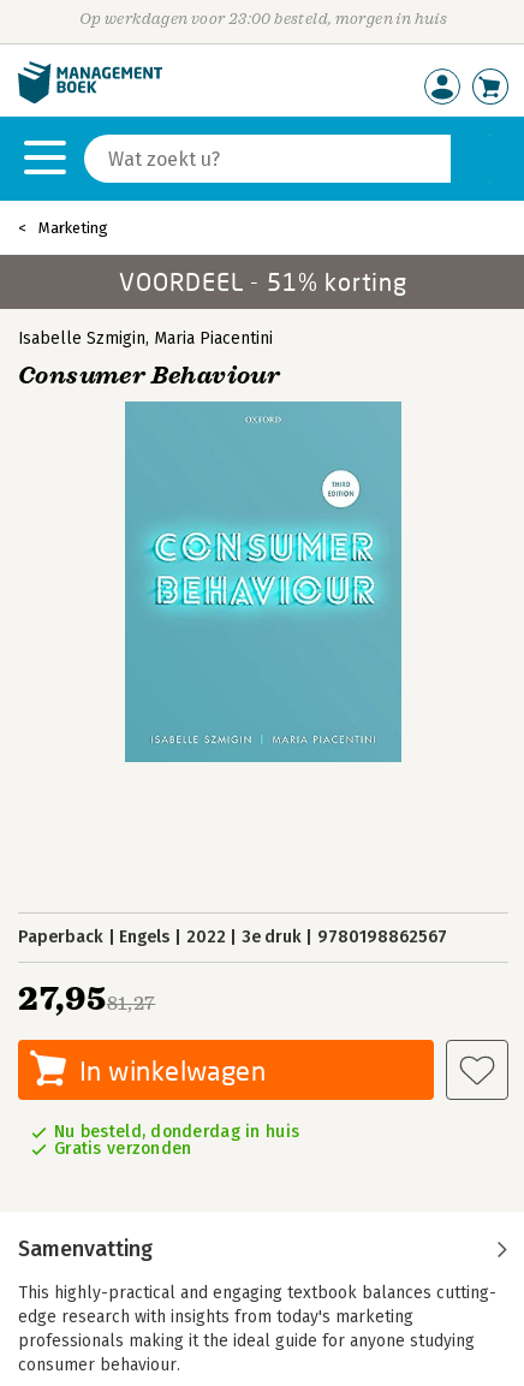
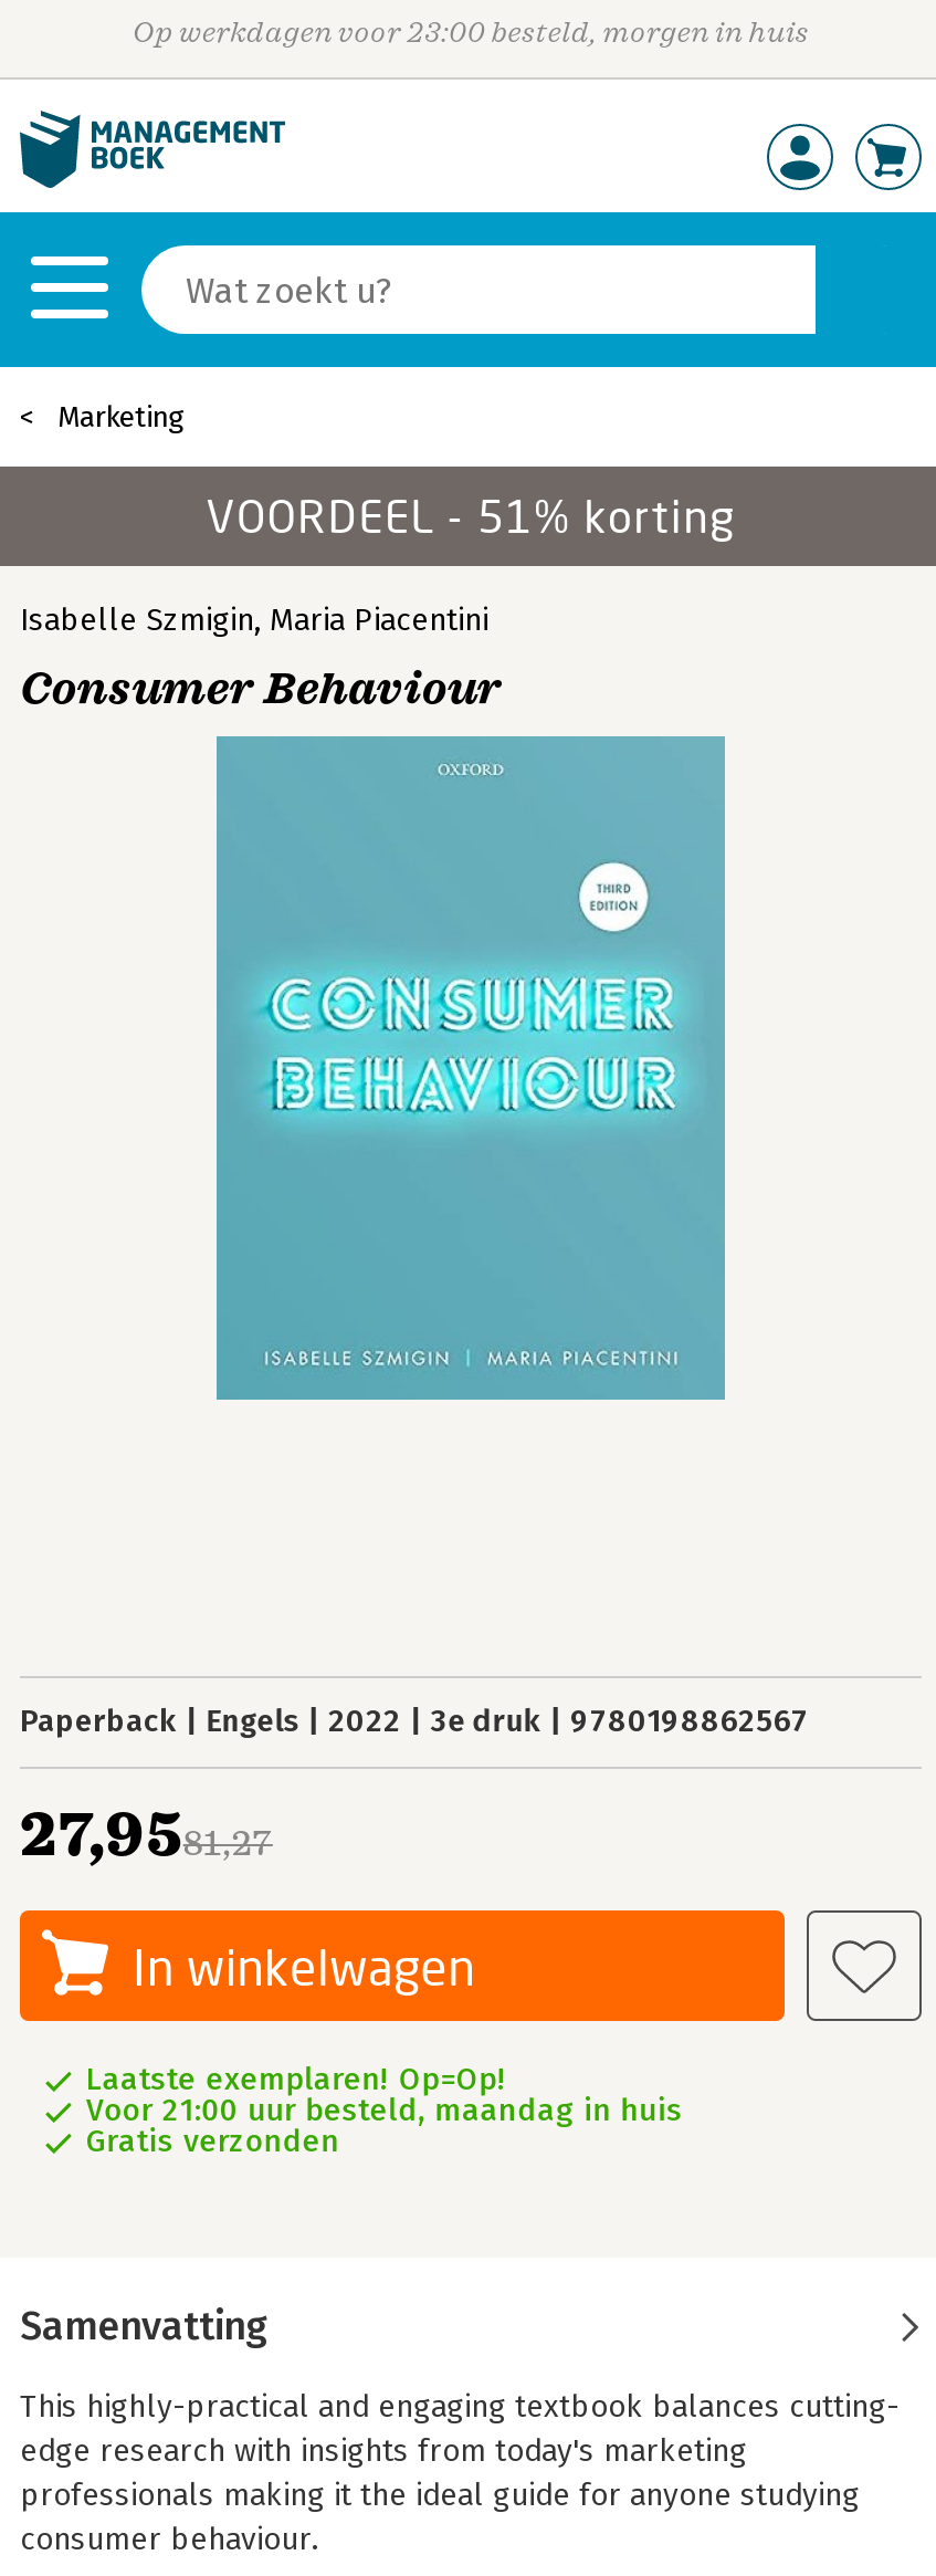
- Nu besteld, donderdag in huis
+ Laatste exemplaren! Op=Op!
+ Voor 21:00 uur besteld, maandag in huis
